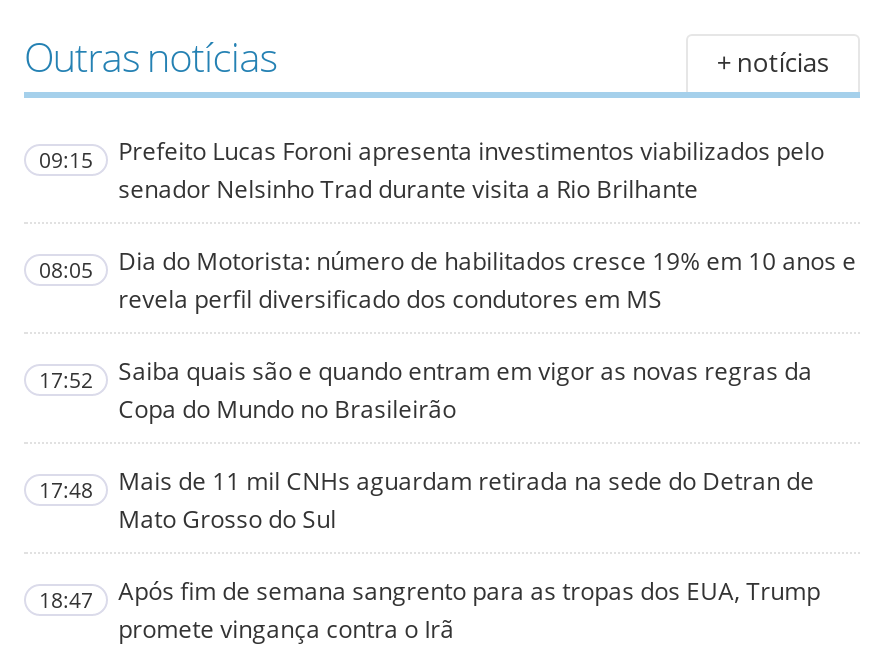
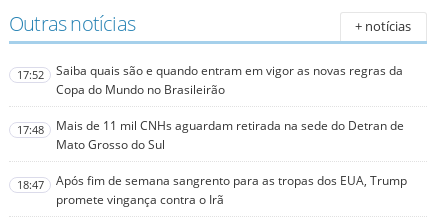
- 09:15
- Prefeito Lucas Foroni apresenta investimentos viabilizados pelo
- senador Nelsinho Trad durante visita a Rio Brilhante
- 08:05
- Dia do Motorista: número de habilitados cresce 19% em 10 anos e
- revela perfil diversificado dos condutores em MS
